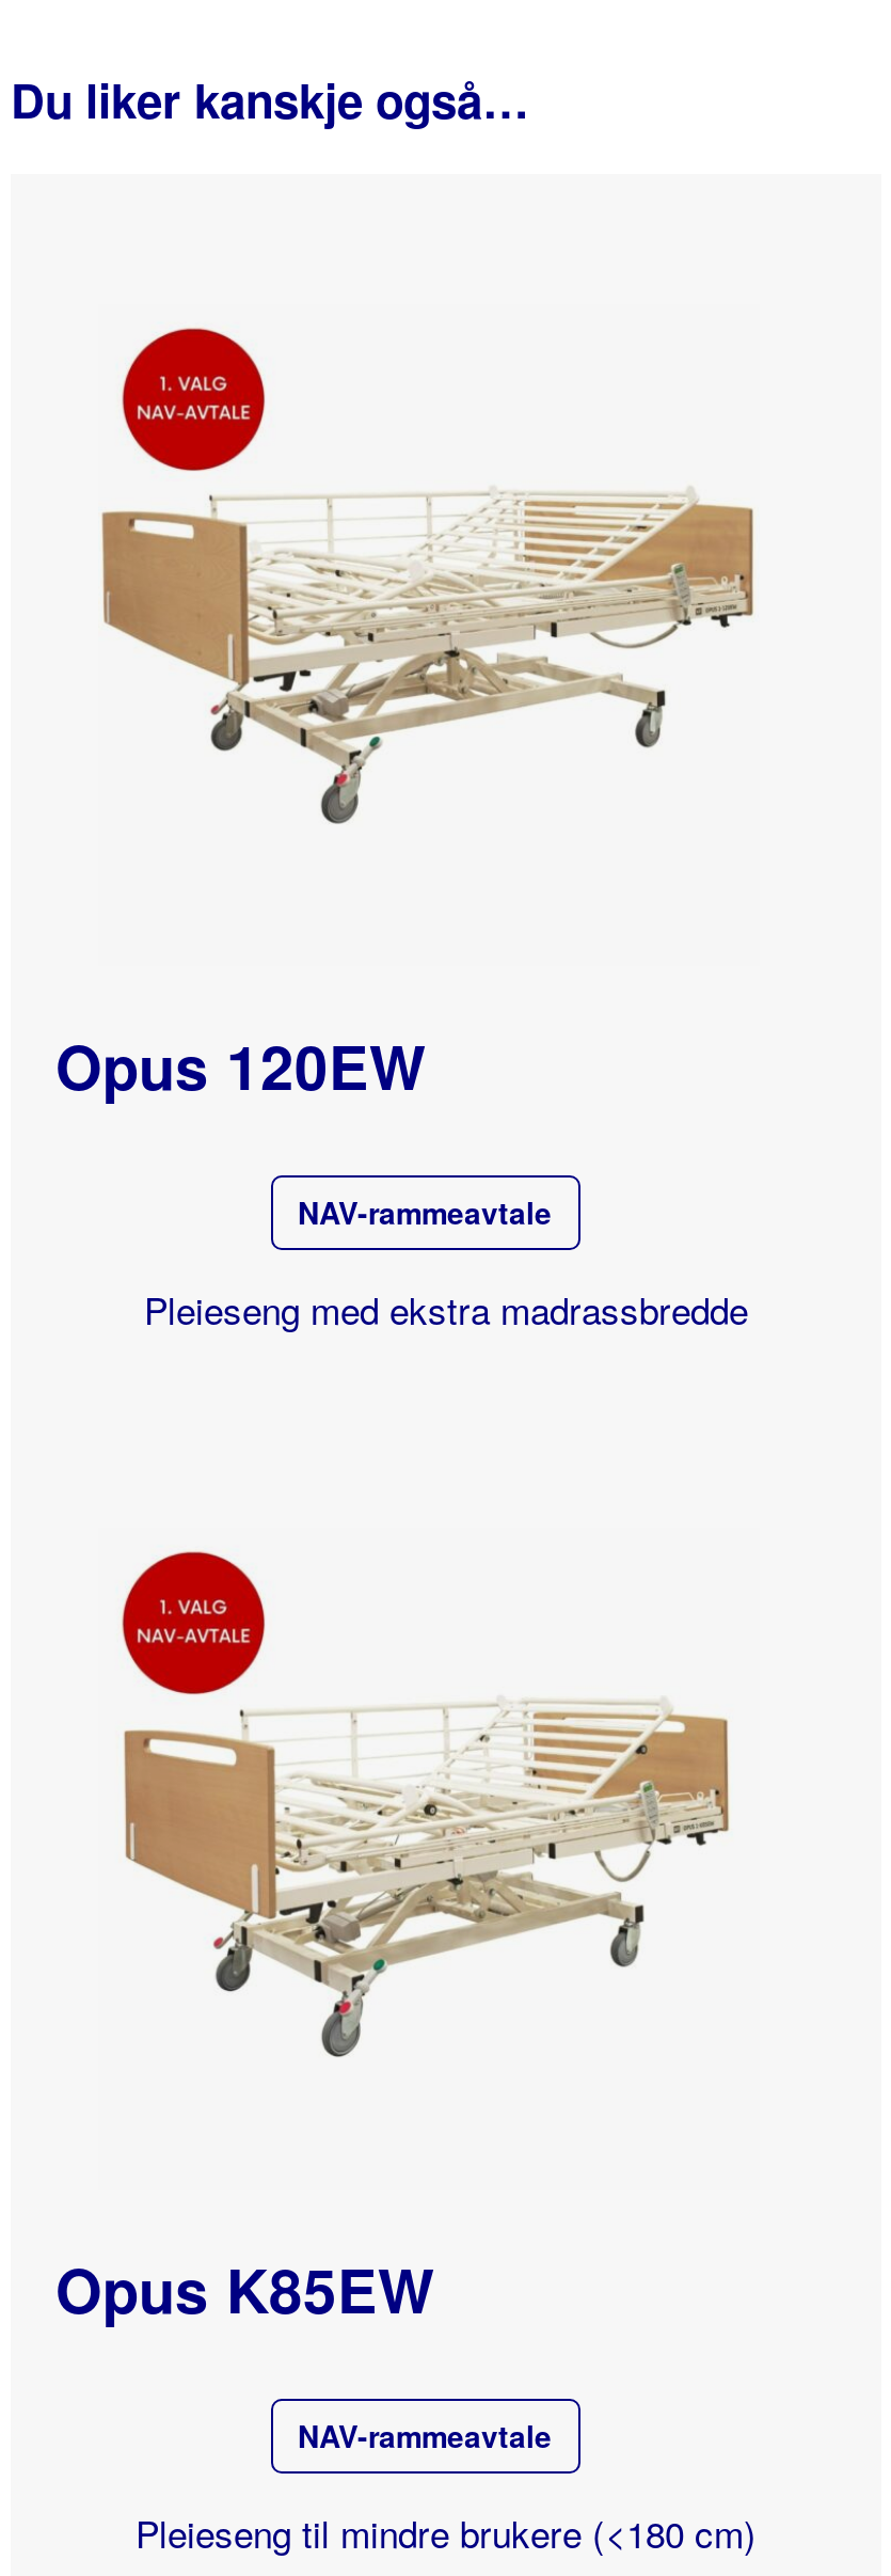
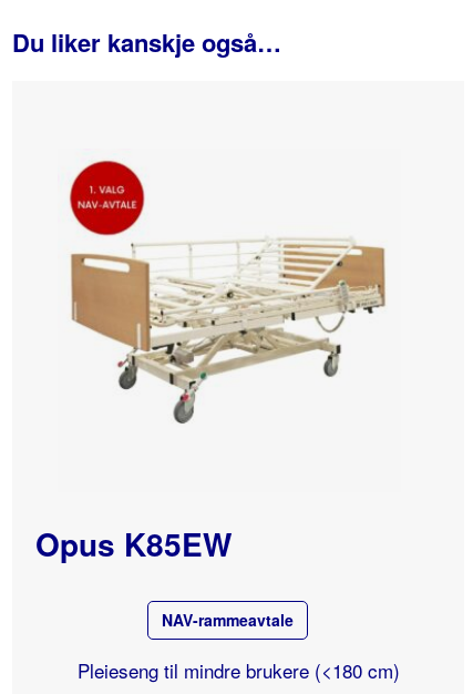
- [image]

- Opus 120EW
- NAV-rammeavtale
- Pleieseng med ekstra madrassbredde
